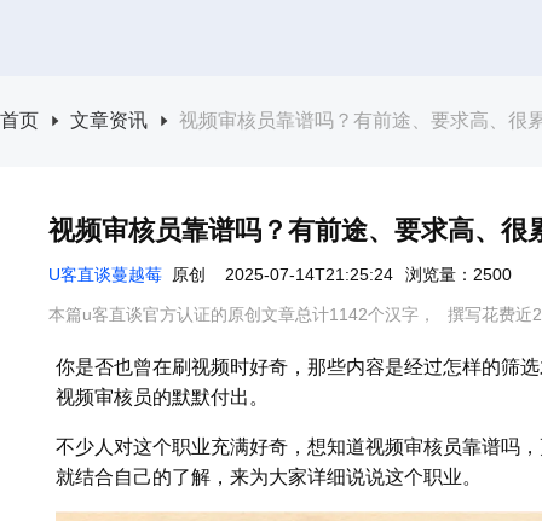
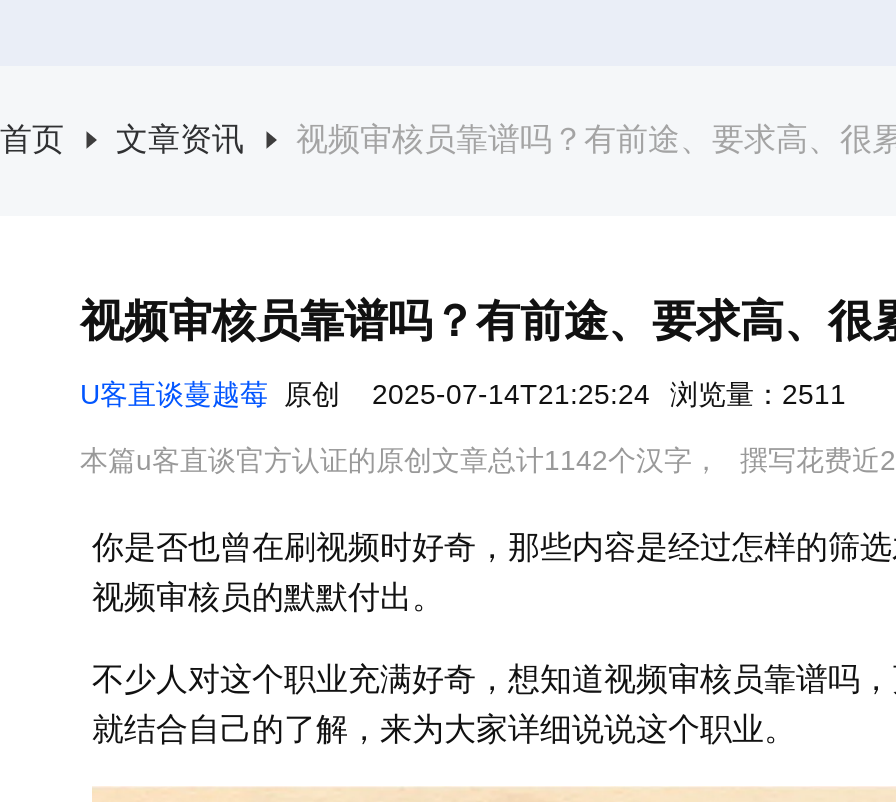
- 浏览量：2500
+ 浏览量：2511
